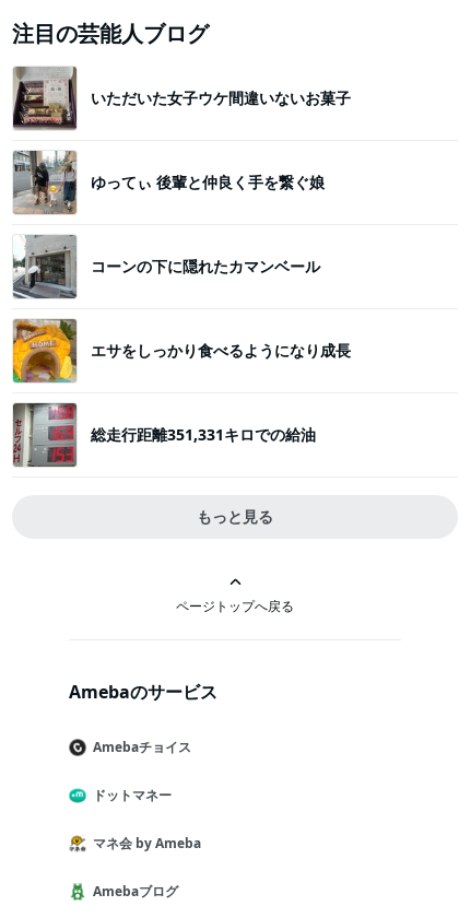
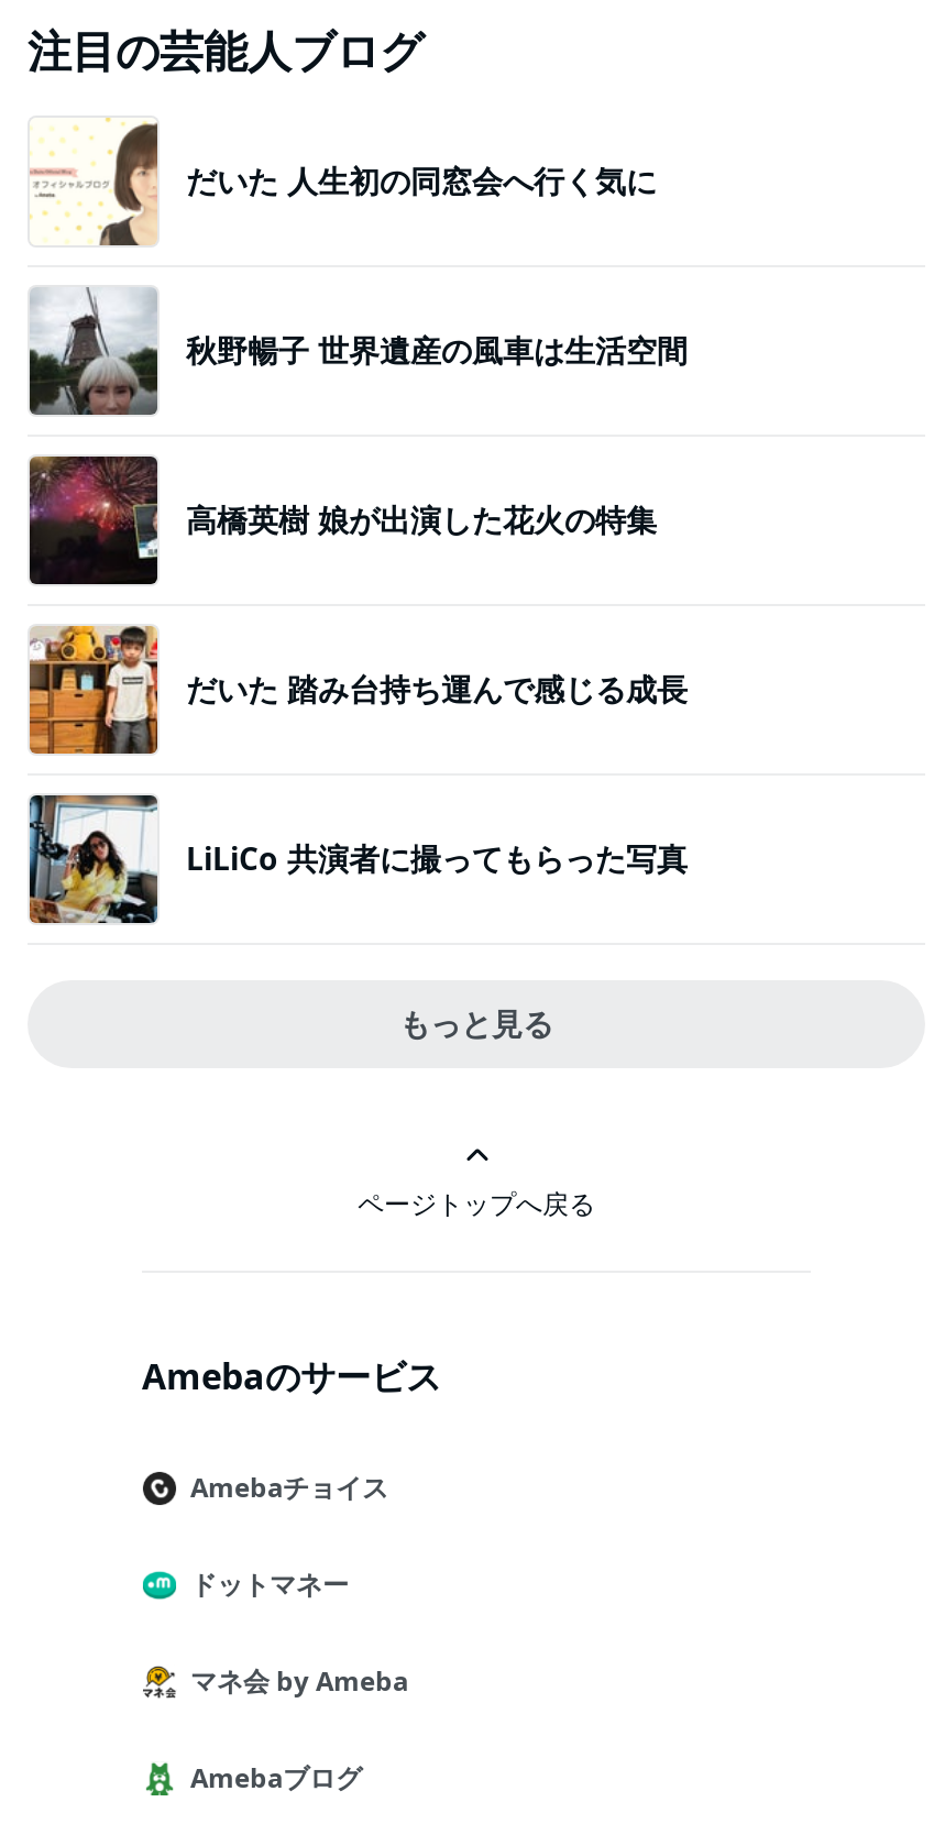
- [image]
- いただいた女子ウケ間違いないお菓子
+ [image]
+ だいた 人生初の同窓会へ行く気に

- [image]
- ゆってぃ 後輩と仲良く手を繋ぐ娘
+ [image]
+ 秋野暢子 世界遺産の風車は生活空間

- [image]
- コーンの下に隠れたカマンベール
+ [image]
+ 高橋英樹 娘が出演した花火の特集

- [image]
- エサをしっかり食べるようになり成長
+ [image]
+ だいた 踏み台持ち運んで感じる成長

- [image]
- 総走行距離351,331キロでの給油
+ [image]
+ LiLiCo 共演者に撮ってもらった写真
